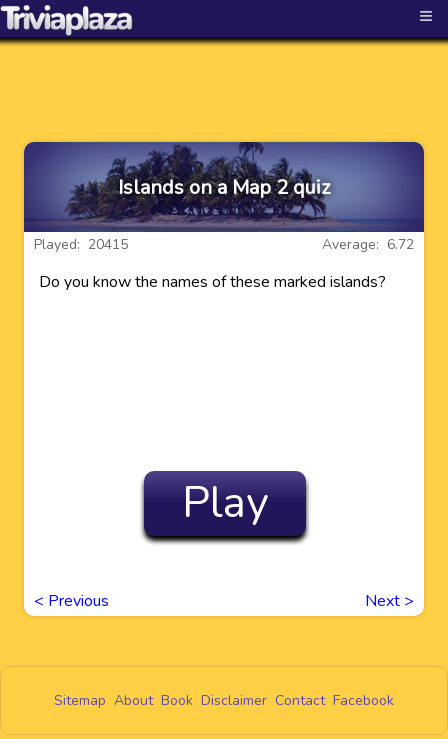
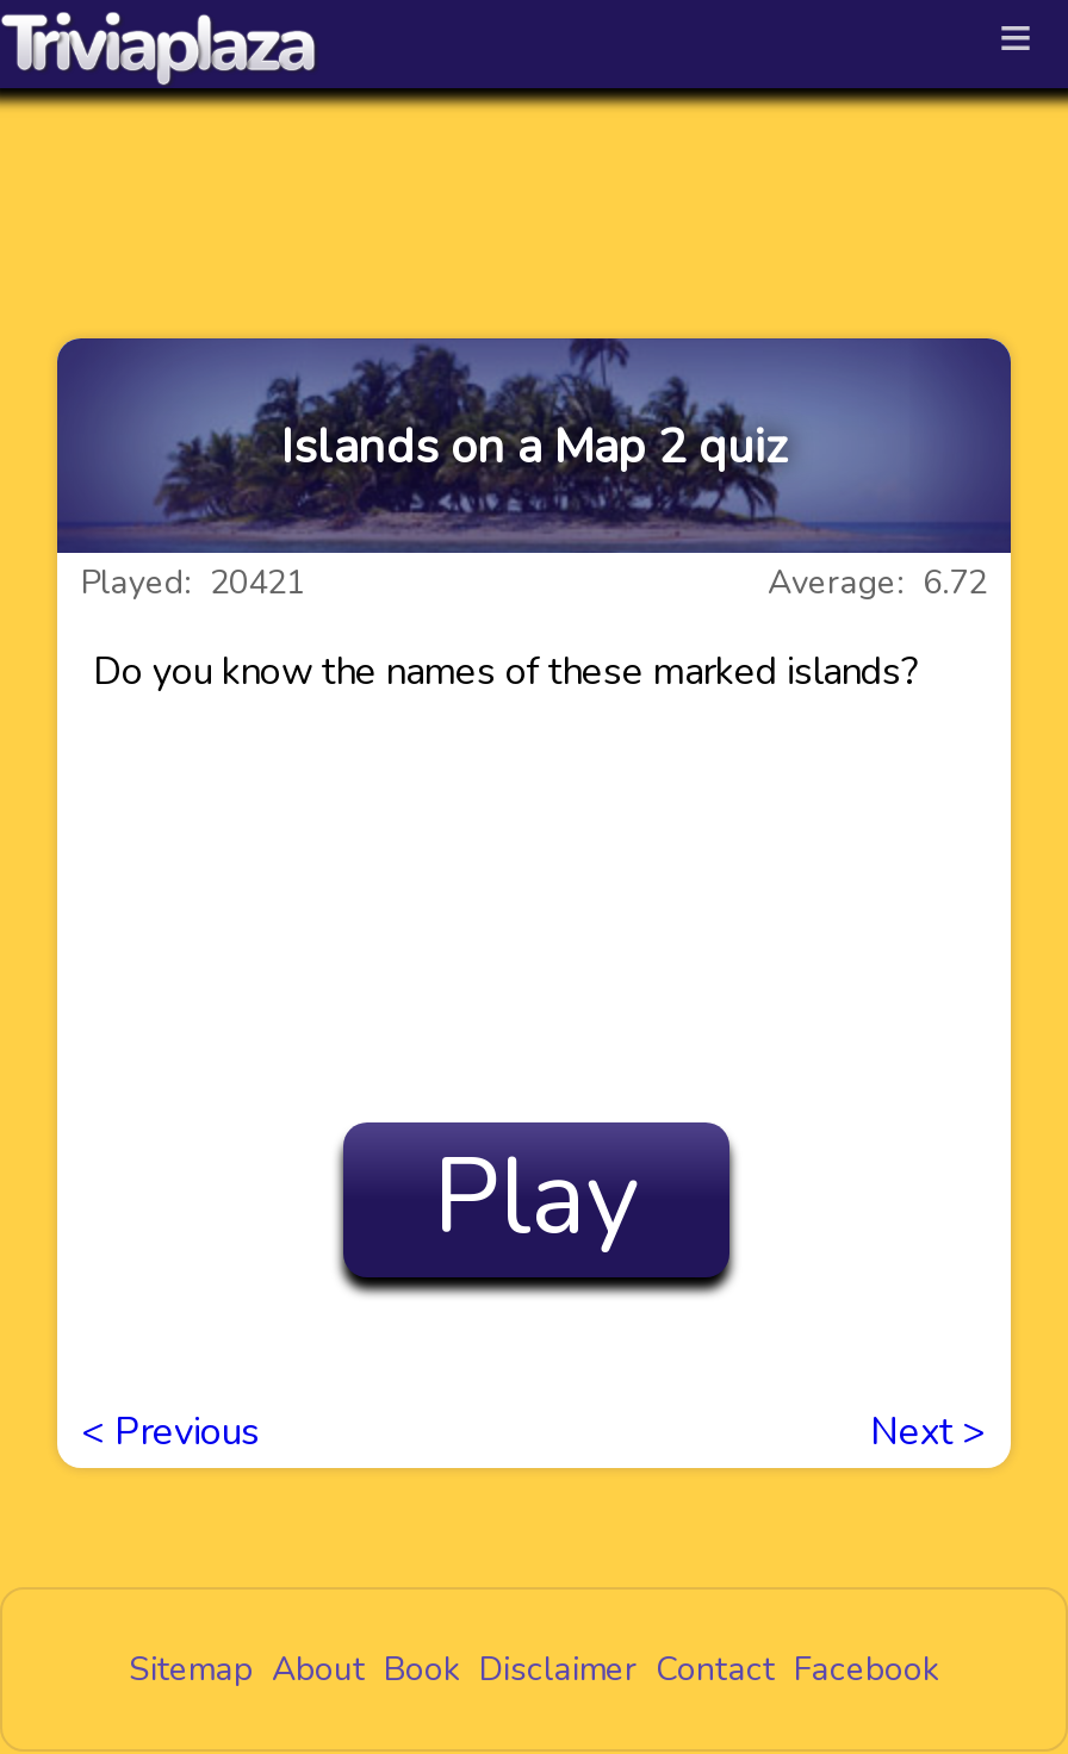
- Played: 20415
+ Played: 20421
